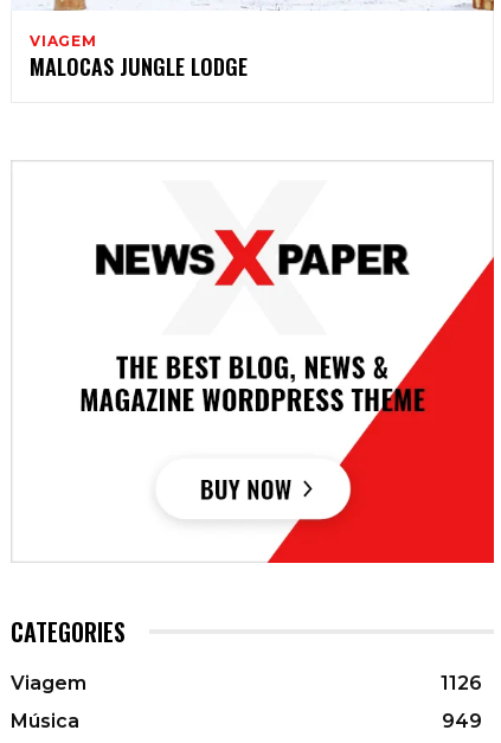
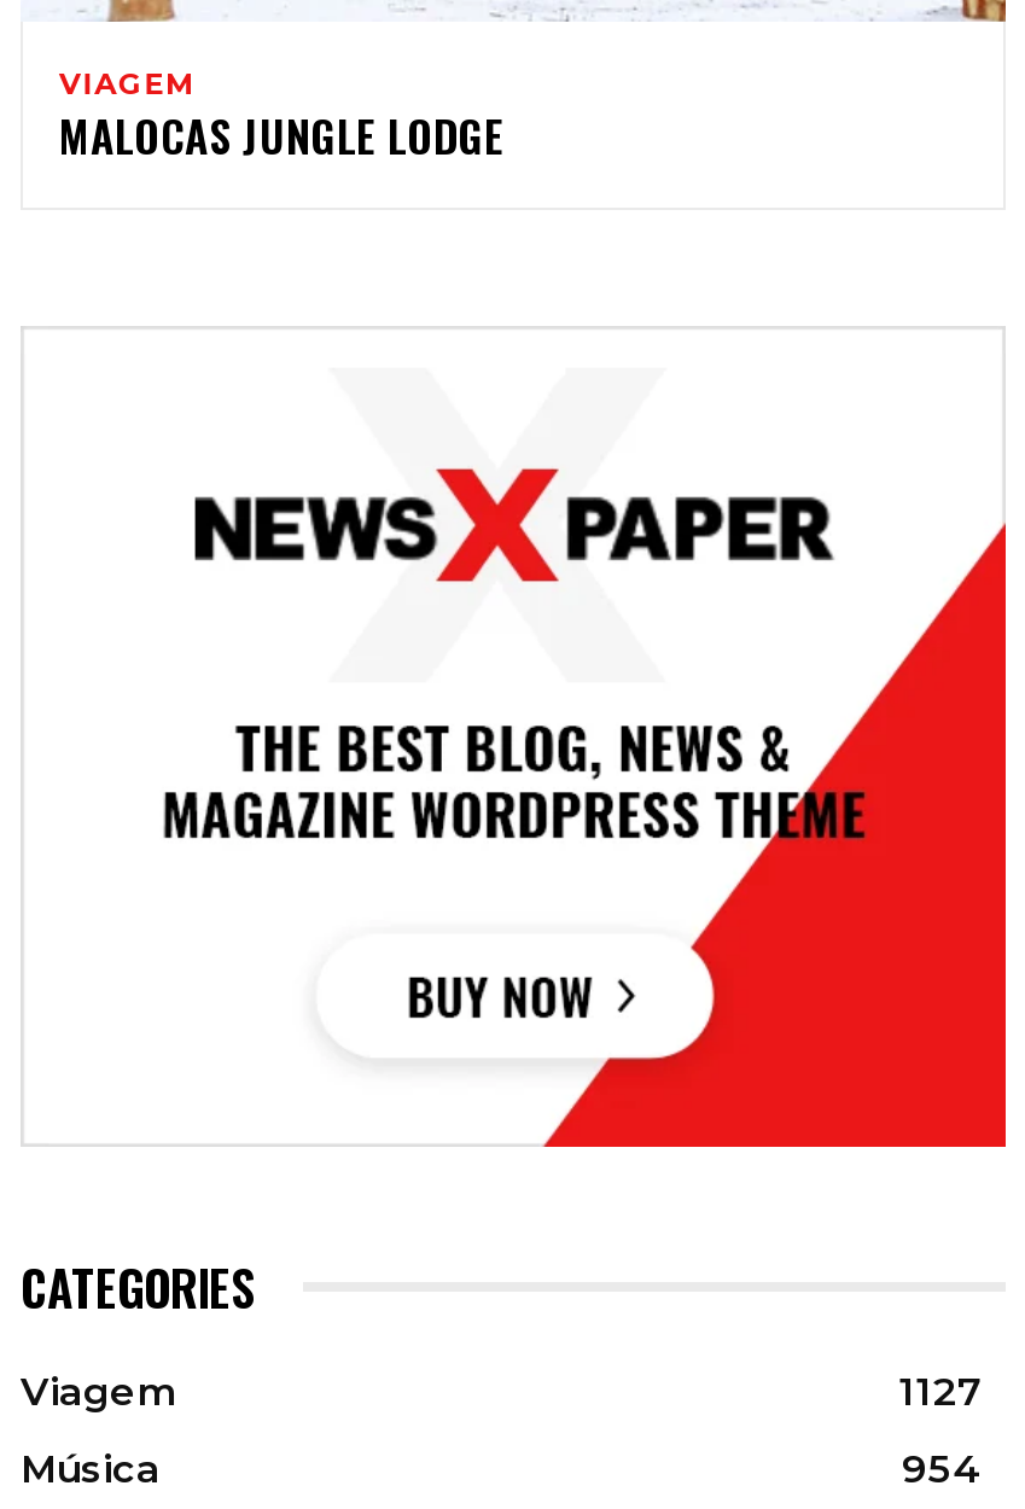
- 1126
+ 1127

- 949
+ 954
